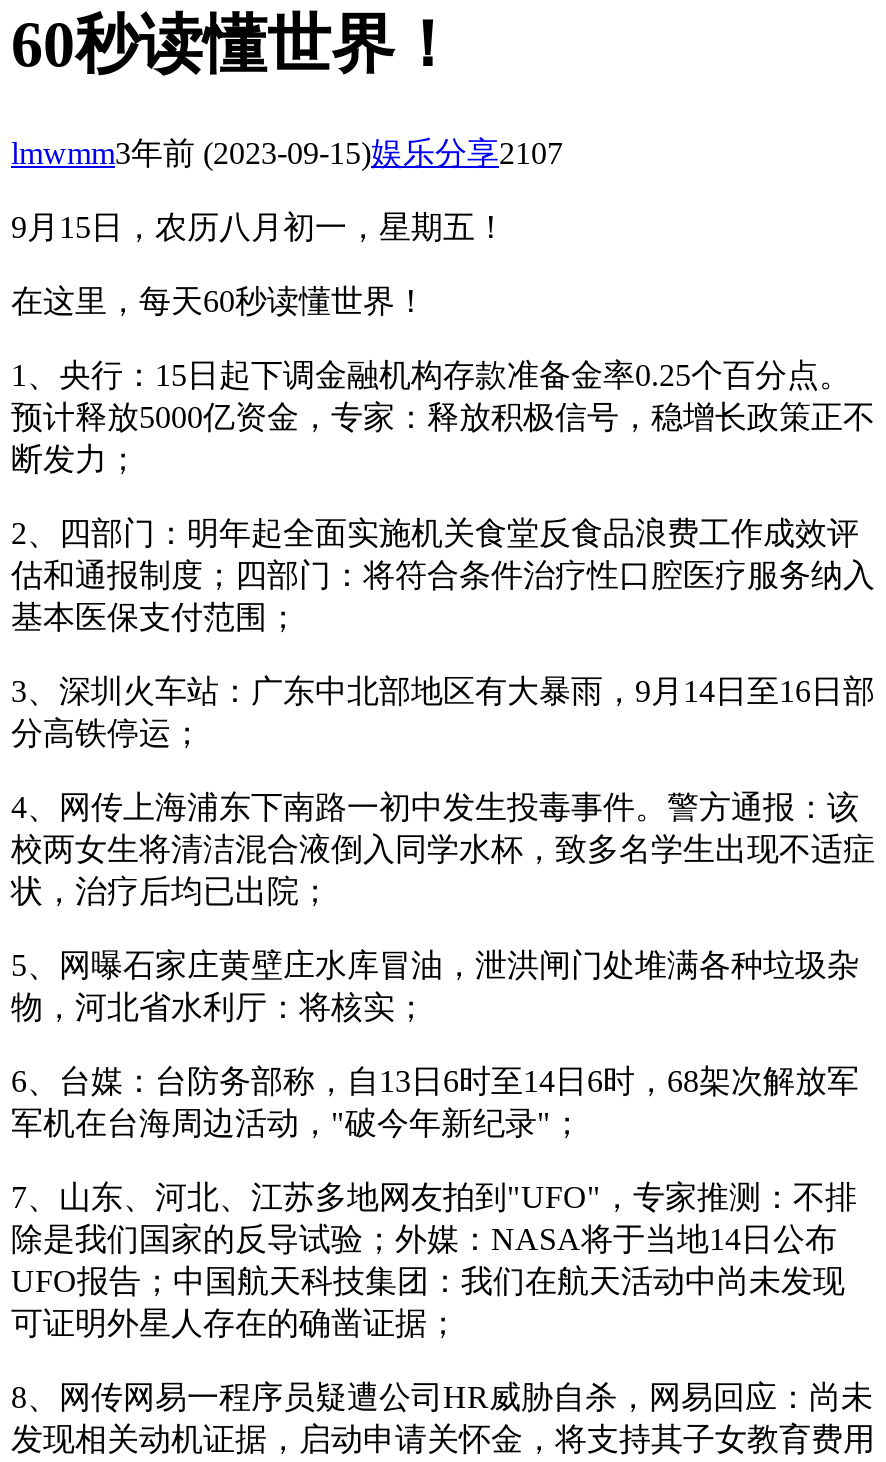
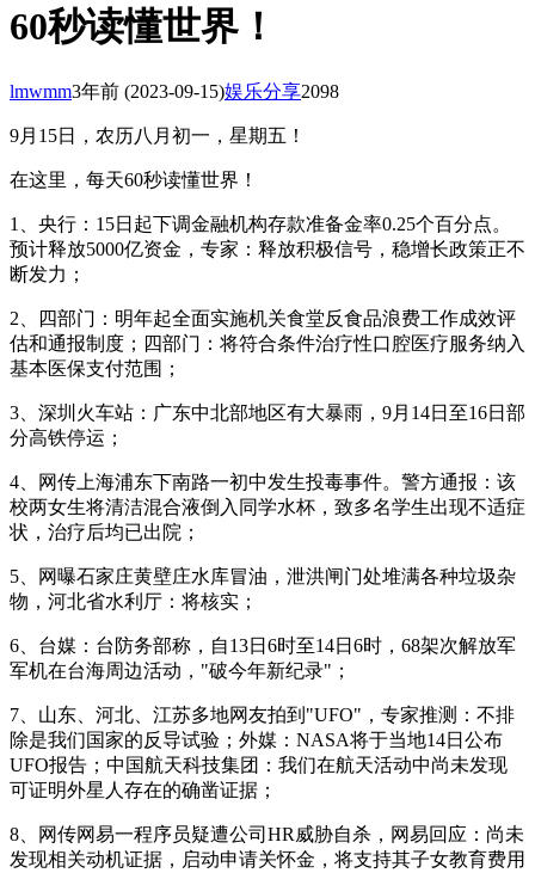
- lmwmm3年前(2023-09-15)娱乐分享2107
+ lmwmm3年前(2023-09-15)娱乐分享2098
